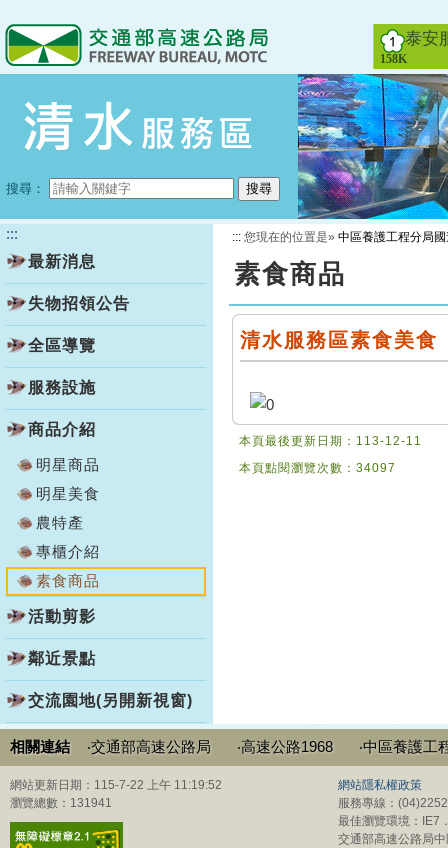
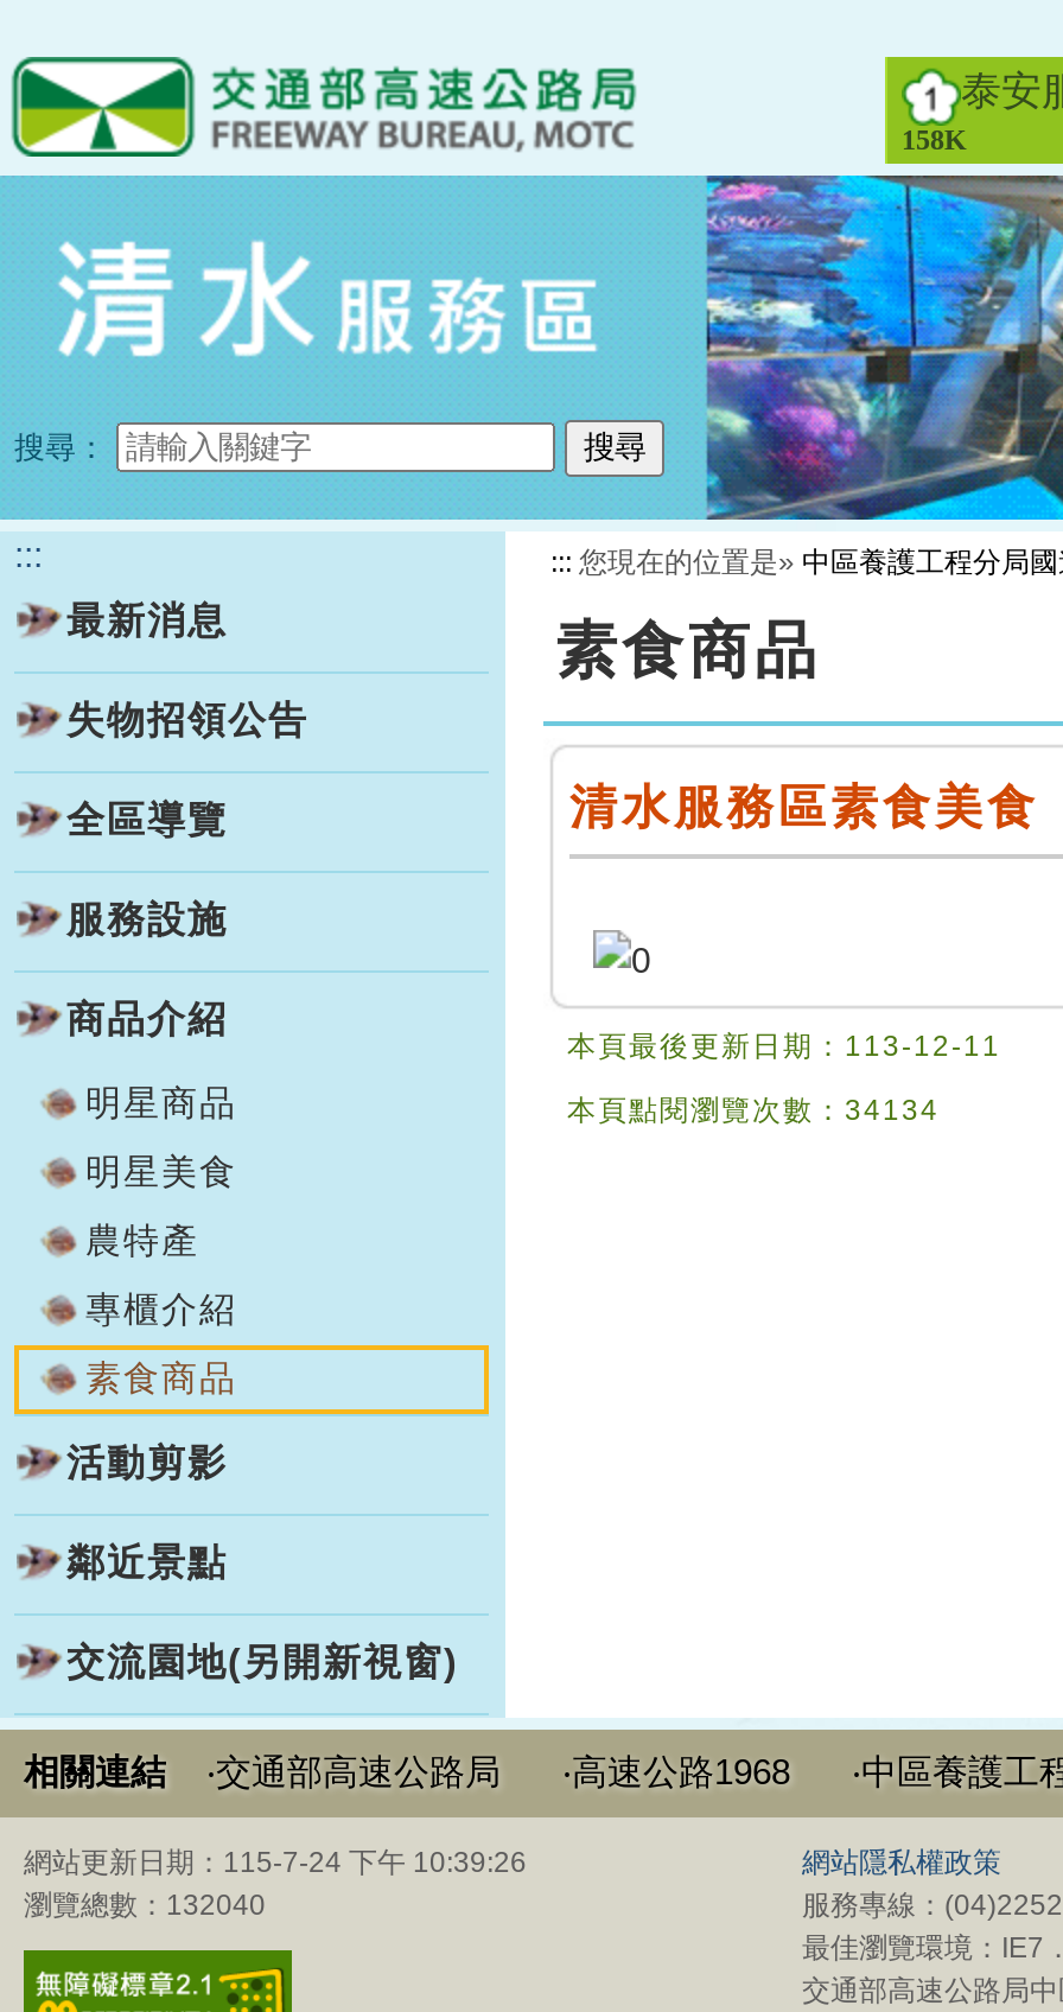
- 本頁點閱瀏覽次數：34097
+ 本頁點閱瀏覽次數：34134

- 網站更新日期：115-7-22 上午 11:19:52
+ 網站更新日期：115-7-24 下午 10:39:26

- 瀏覽總數：131941
+ 瀏覽總數：132040
